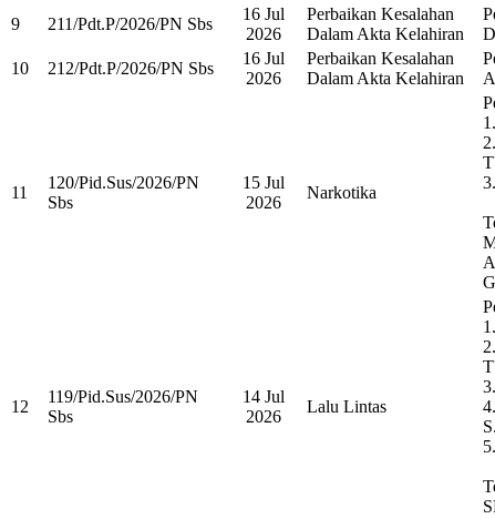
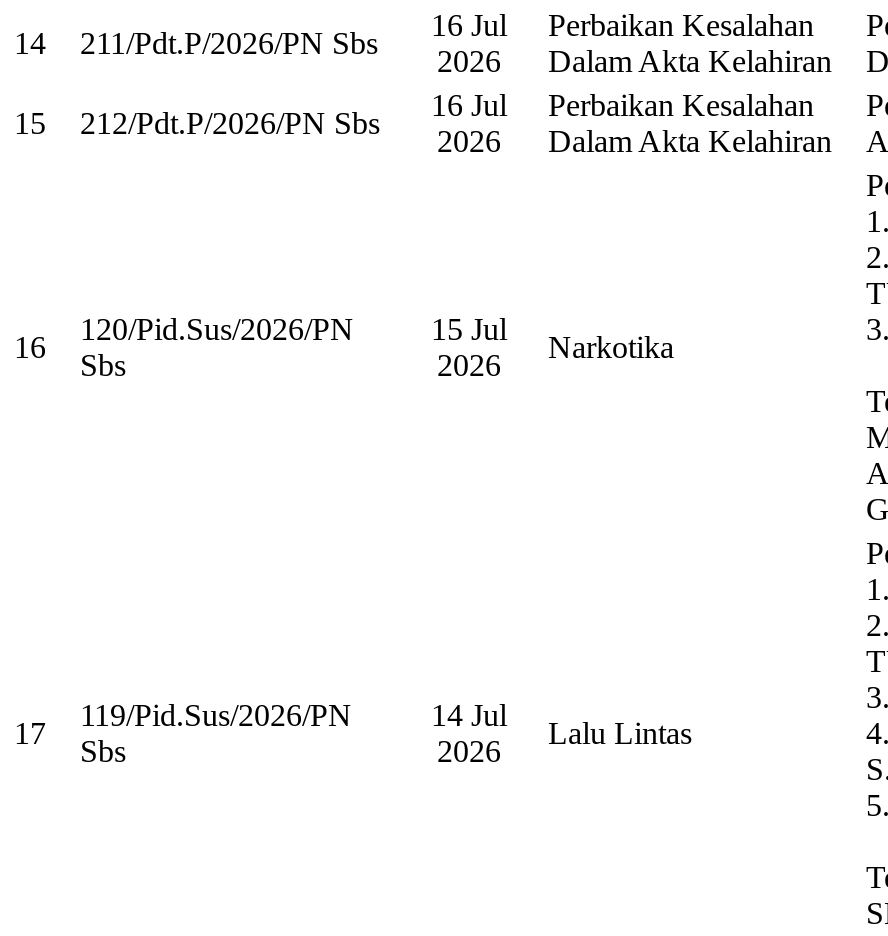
- 9 211/Pdt.P/2026/PN Sbs
+ 14 211/Pdt.P/2026/PN Sbs

- 10 212/Pdt.P/2026/PN Sbs
+ 15 212/Pdt.P/2026/PN Sbs

- 11
+ 16

- 12
+ 17
